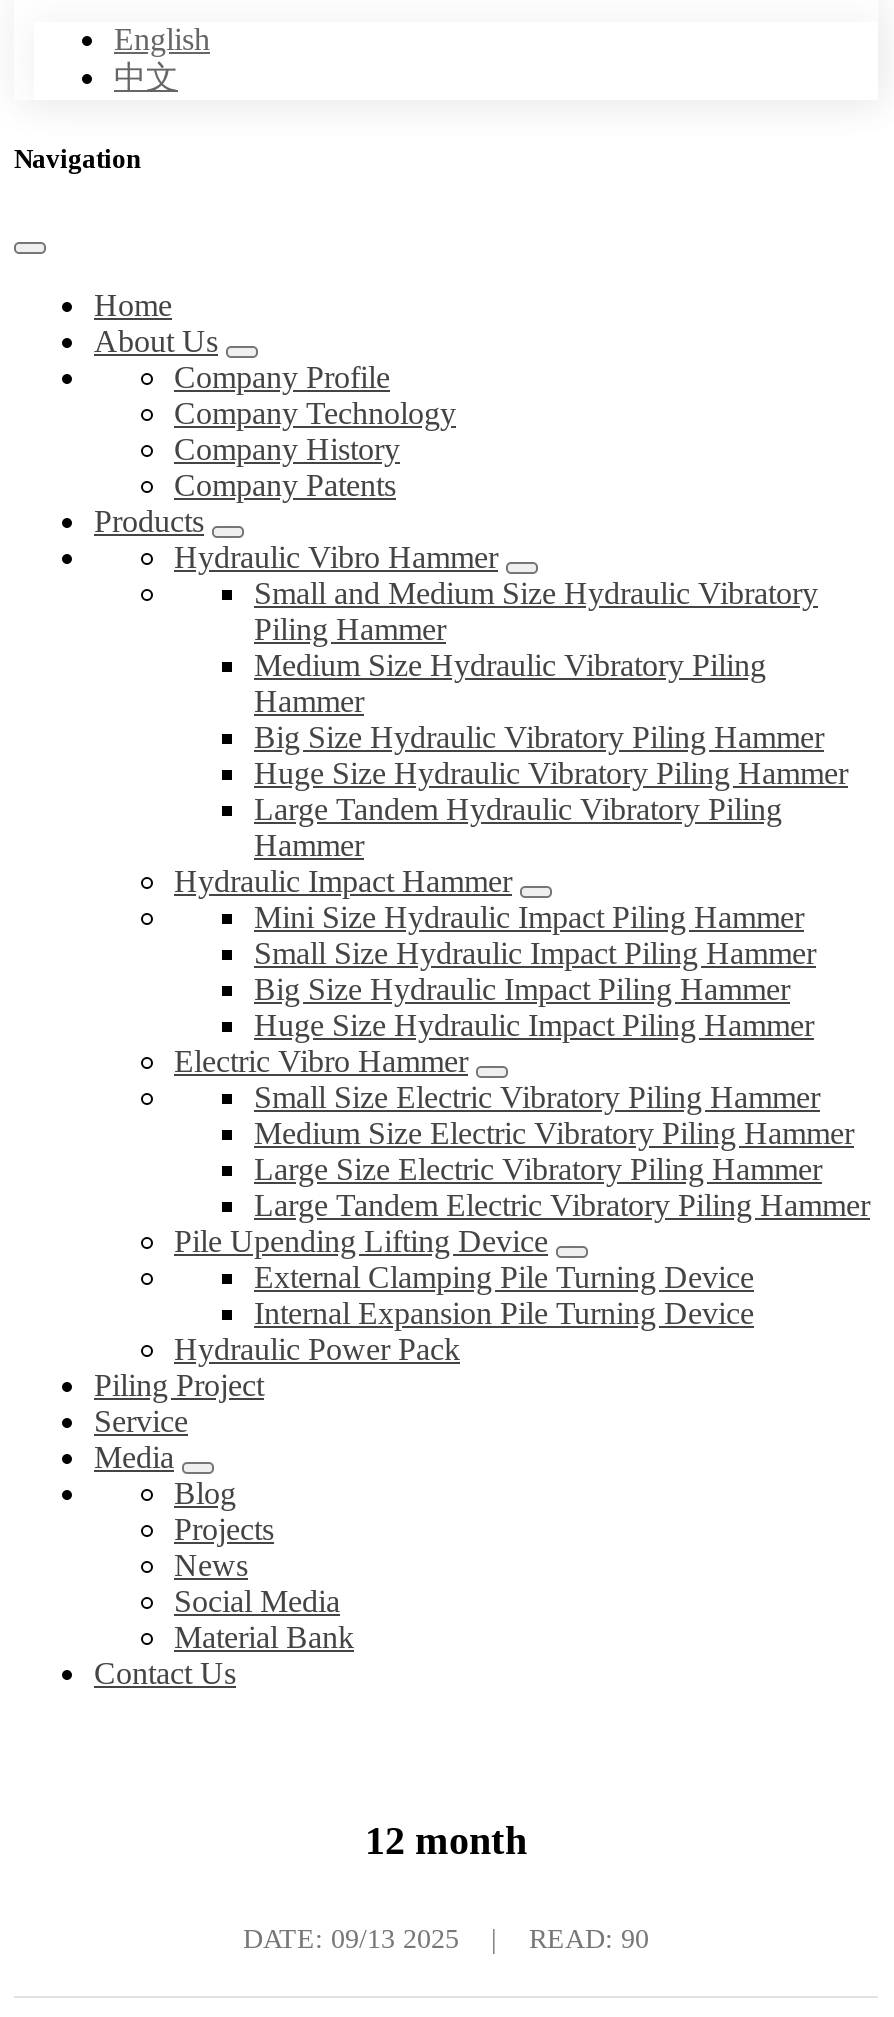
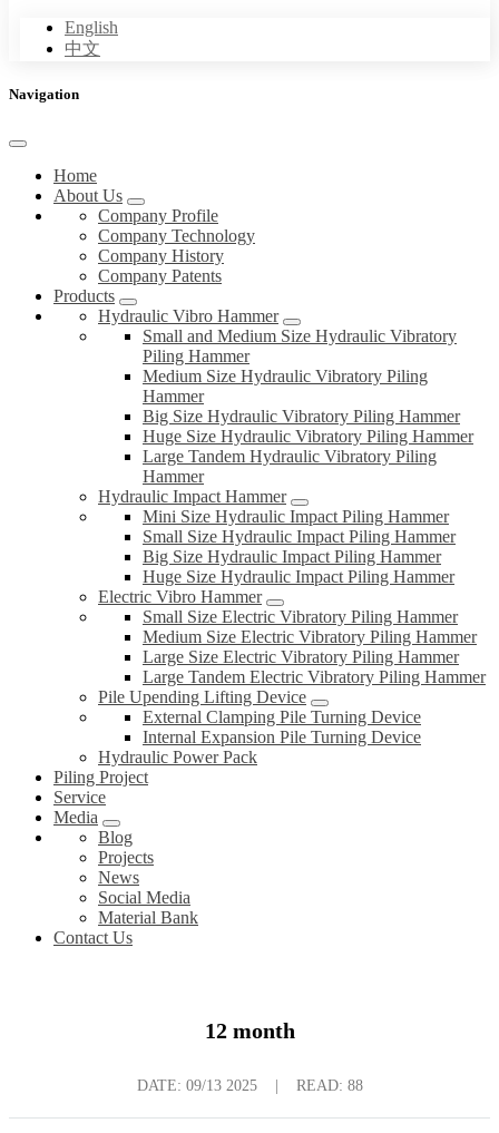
- READ: 90
+ READ: 88
